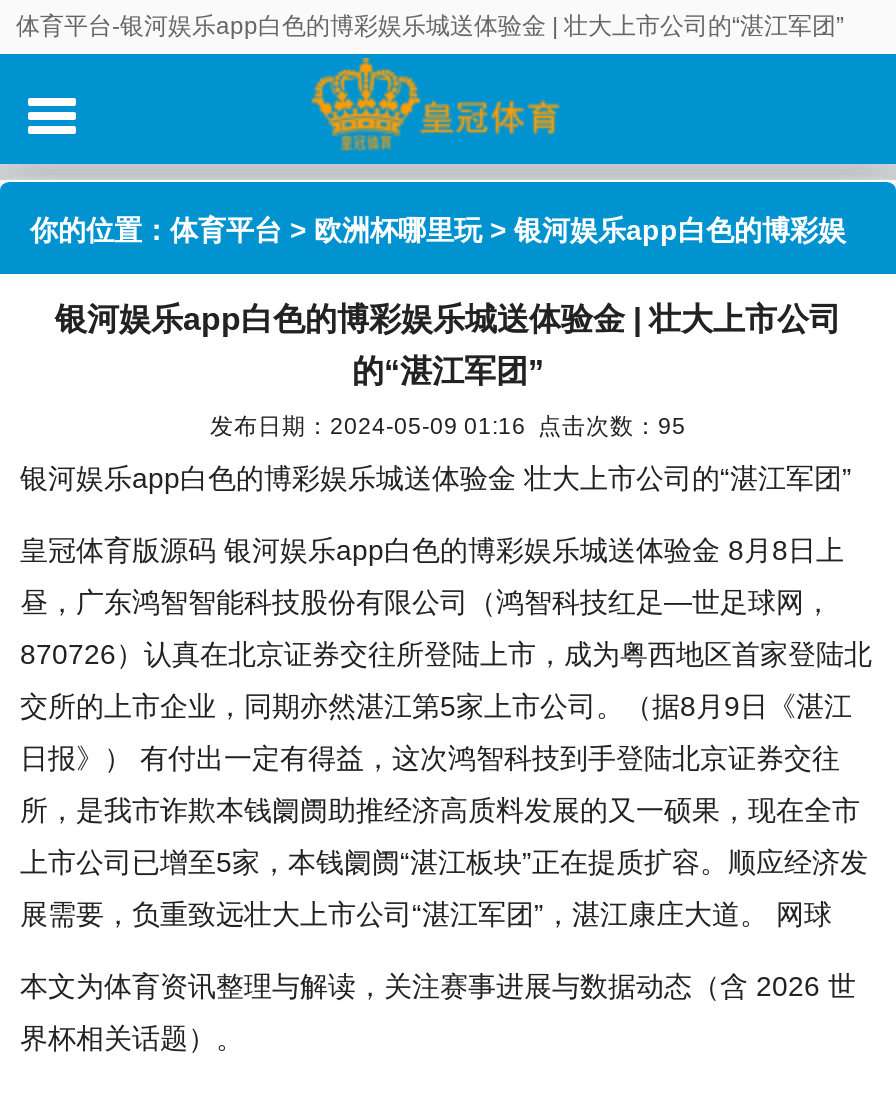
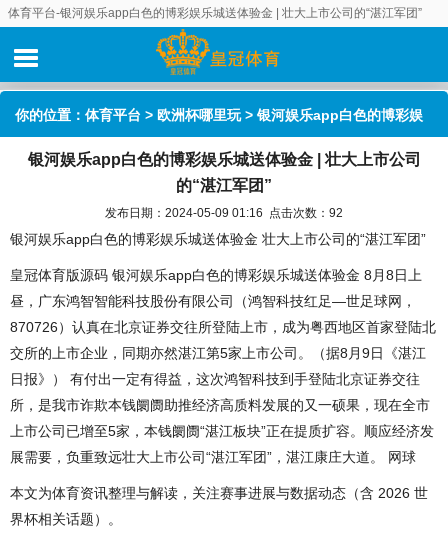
- 发布日期：2024-05-09 01:16 点击次数：95
+ 发布日期：2024-05-09 01:16 点击次数：92
